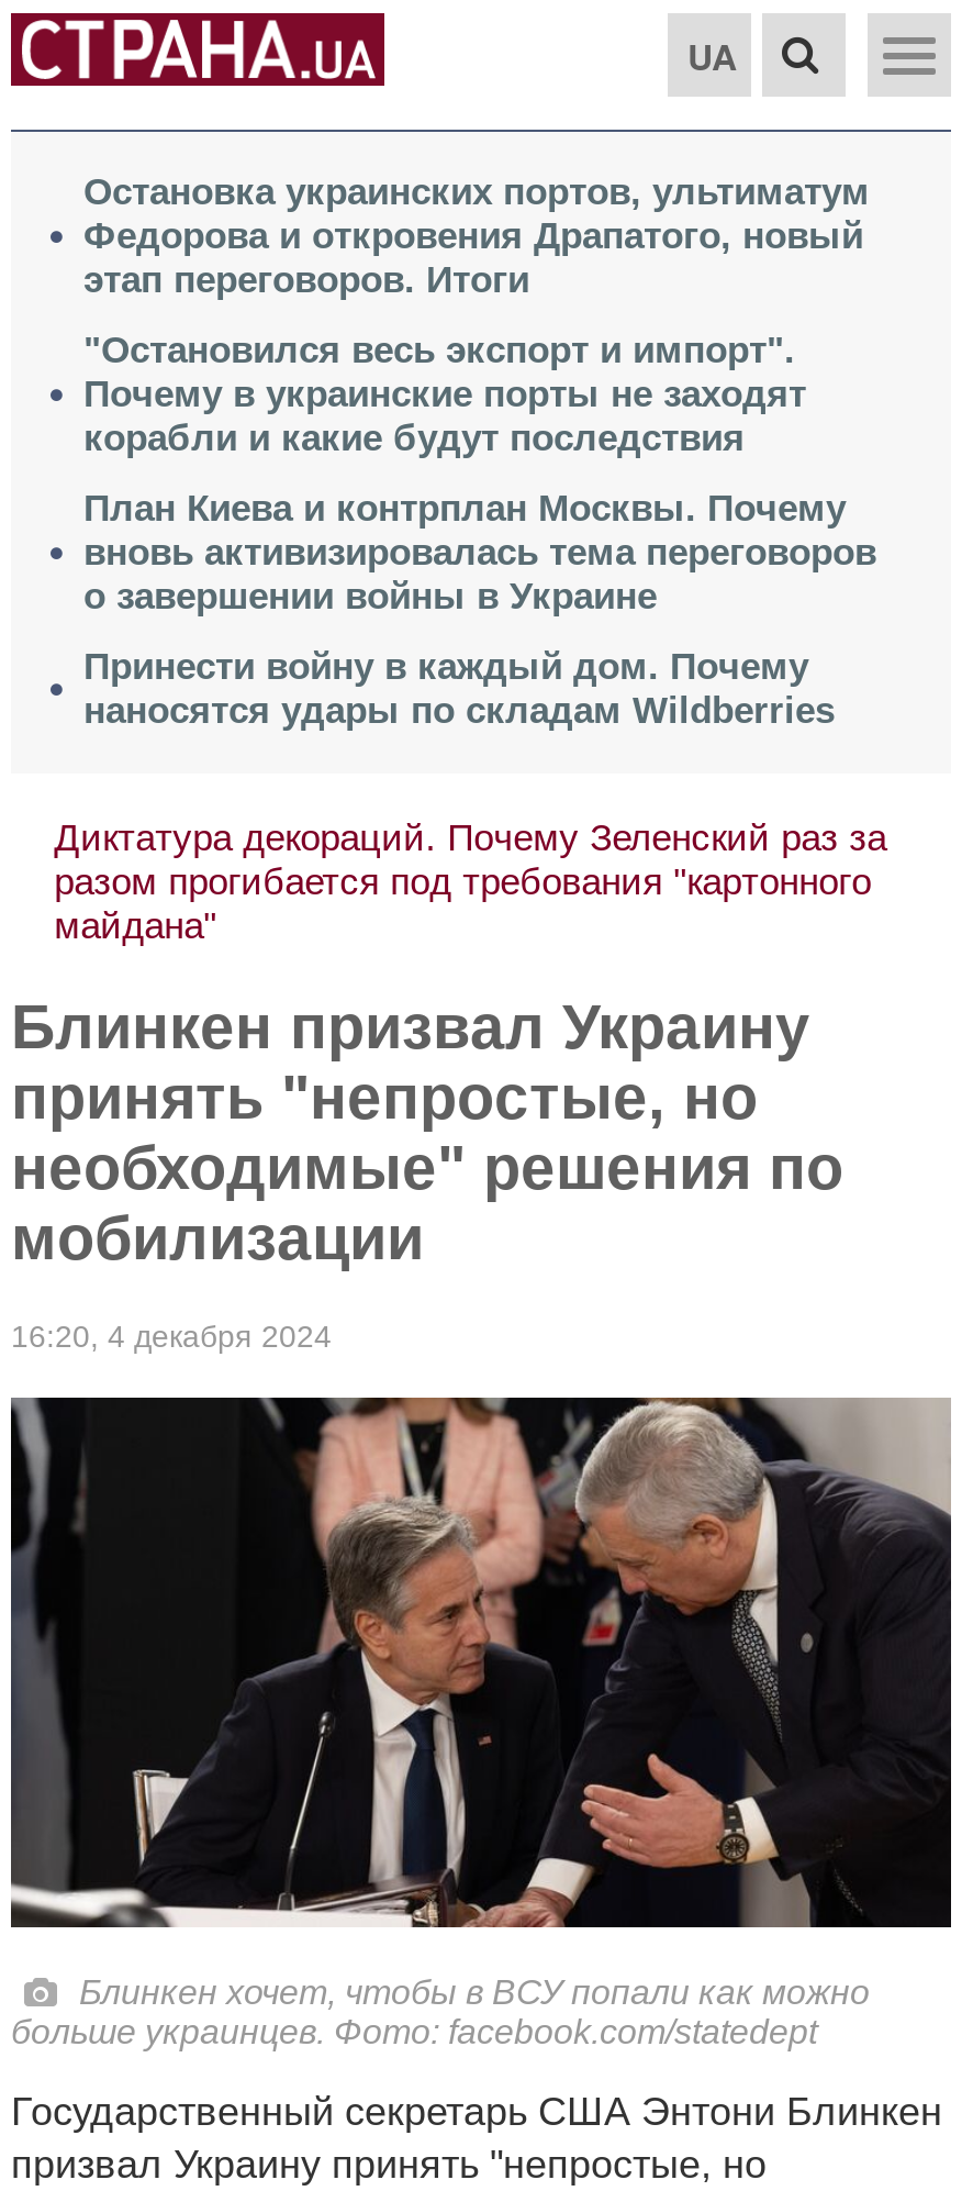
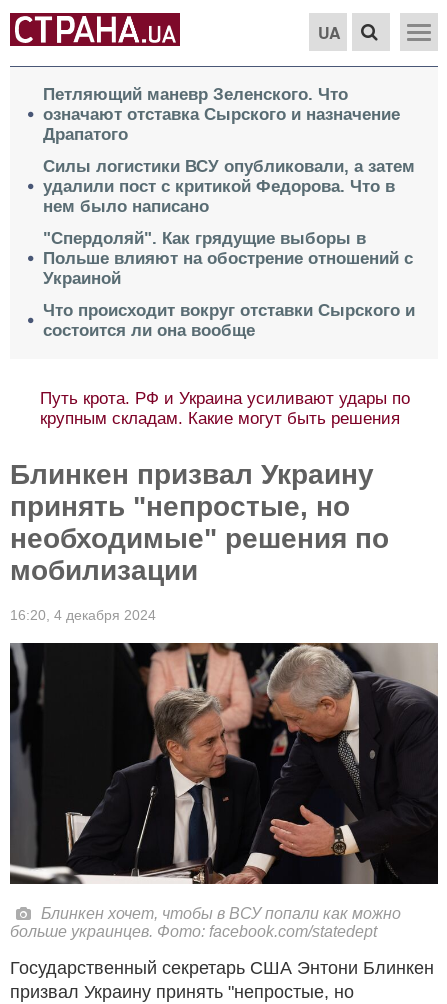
- Остановка украинских портов, ультиматум
- Федорова и откровения Драпатого, новый
- этап переговоров. Итоги
+ Петляющий маневр Зеленского. Что
+ означают отставка Сырского и назначение
+ Драпатого

- "Остановился весь экспорт и импорт".
- Почему в украинские порты не заходят
- корабли и какие будут последствия
+ Силы логистики ВСУ опубликовали, а затем
+ удалили пост с критикой Федорова. Что в
+ нем было написано

- План Киева и контрплан Москвы. Почему
- вновь активизировалась тема переговоров
- о завершении войны в Украине
+ "Спердоляй". Как грядущие выборы в
+ Польше влияют на обострение отношений с
+ Украиной

- Принести войну в каждый дом. Почему
- наносятся удары по складам Wildberries
+ Что происходит вокруг отставки Сырского и
+ состоится ли она вообще

- Диктатура декораций. Почему Зеленский раз за
- разом прогибается под требования "картонного
- майдана"
+ Путь крота. РФ и Украина усиливают удары по
+ крупным складам. Какие могут быть решения
